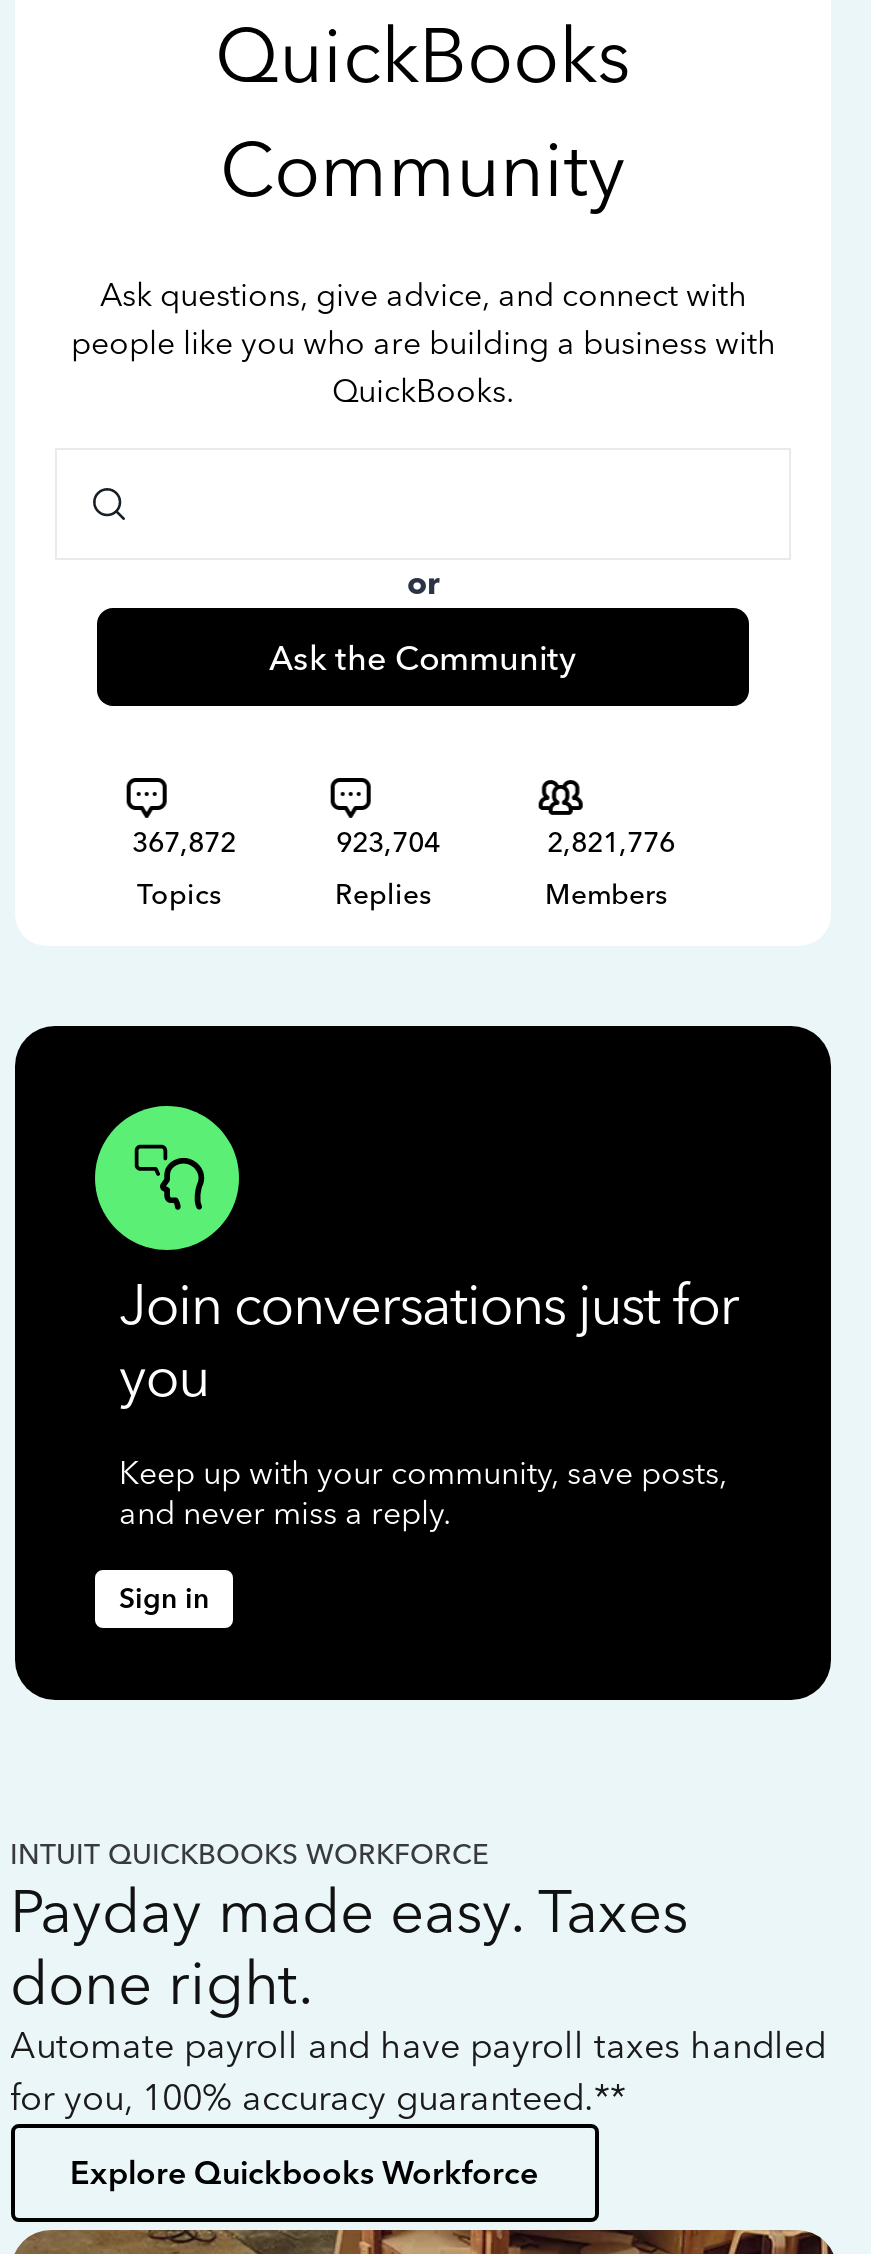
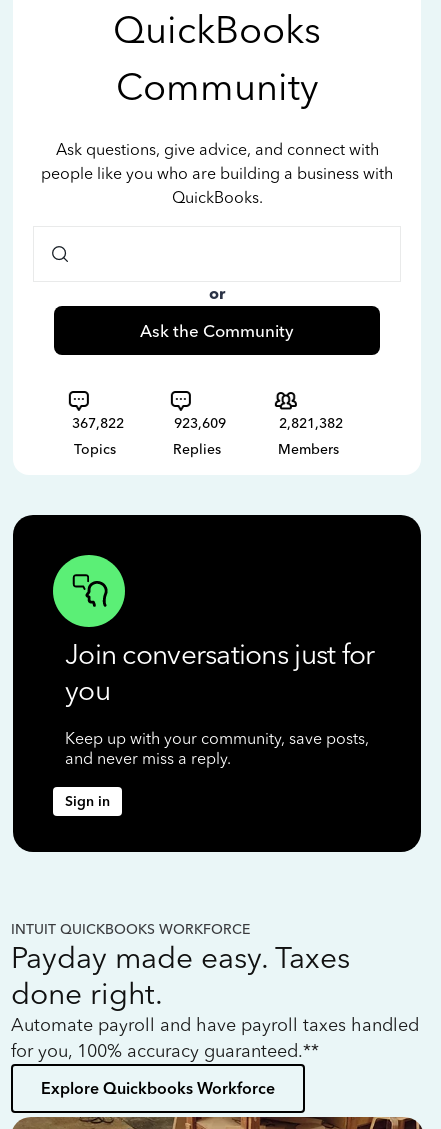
- 367,872
+ 367,822

- 923,704
+ 923,609

- 2,821,776
+ 2,821,382
